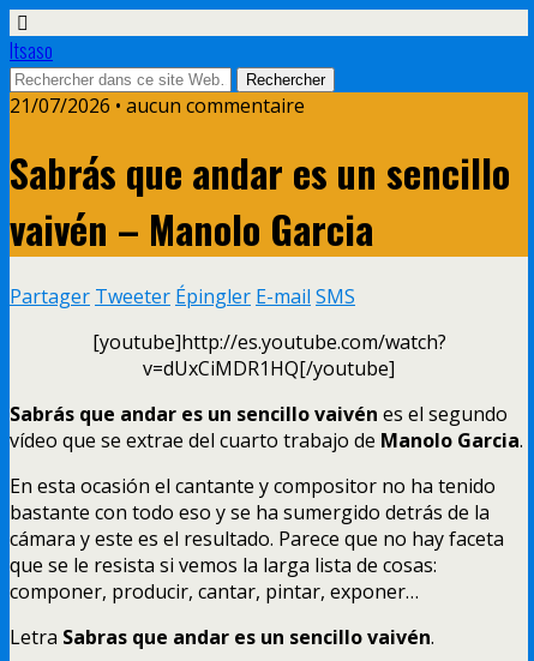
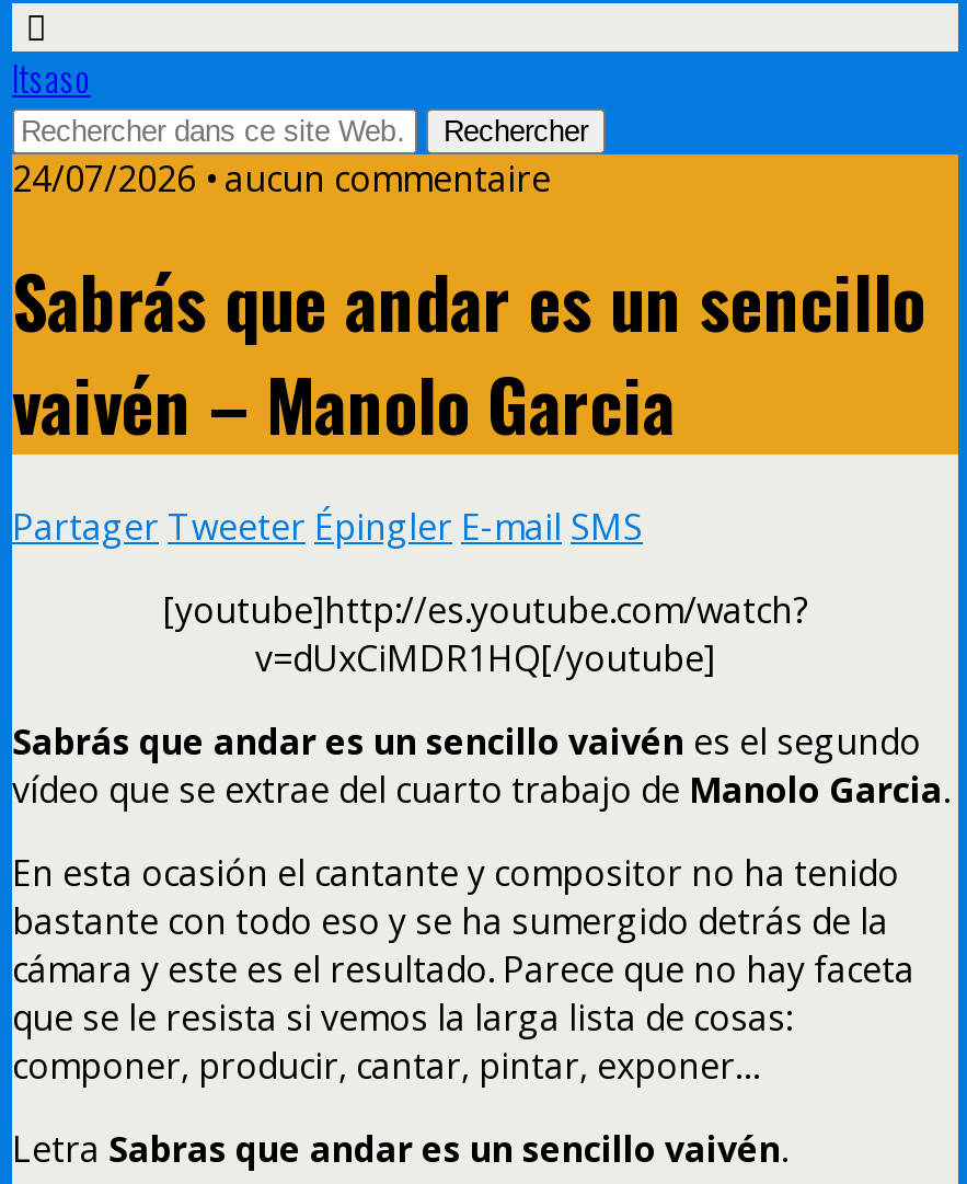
- 21/07/2026 • aucun commentaire
+ 24/07/2026 • aucun commentaire
